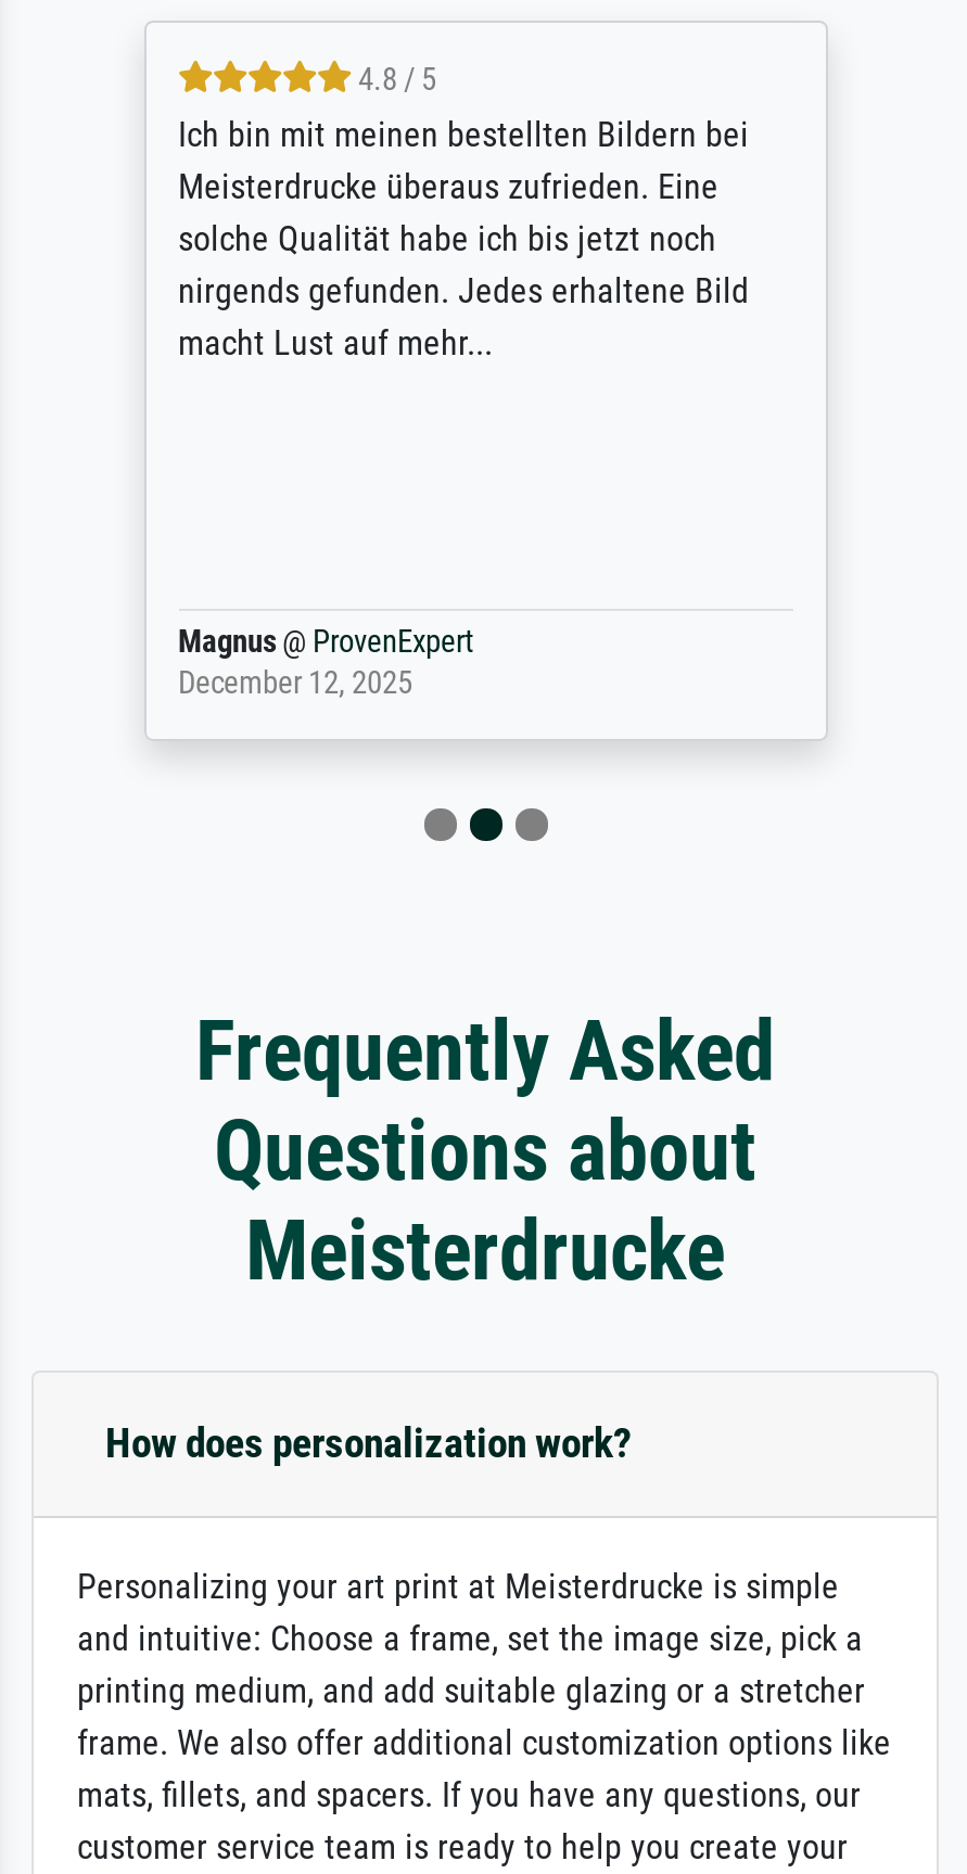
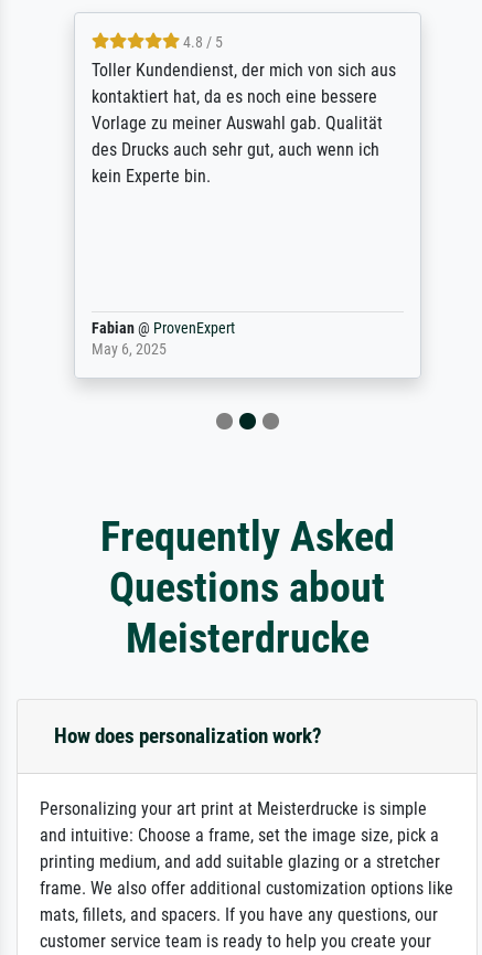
- Ich bin mit meinen bestellten Bildern bei
- Meisterdrucke überaus zufrieden. Eine
- solche Qualität habe ich bis jetzt noch
- nirgends gefunden. Jedes erhaltene Bild
- macht Lust auf mehr...
+ Toller Kundendienst, der mich von sich aus
+ kontaktiert hat, da es noch eine bessere
+ Vorlage zu meiner Auswahl gab. Qualität
+ des Drucks auch sehr gut, auch wenn ich
+ kein Experte bin.

- Magnus @ ProvenExpert
- December 12, 2025
+ Fabian @ ProvenExpert
+ May 6, 2025
